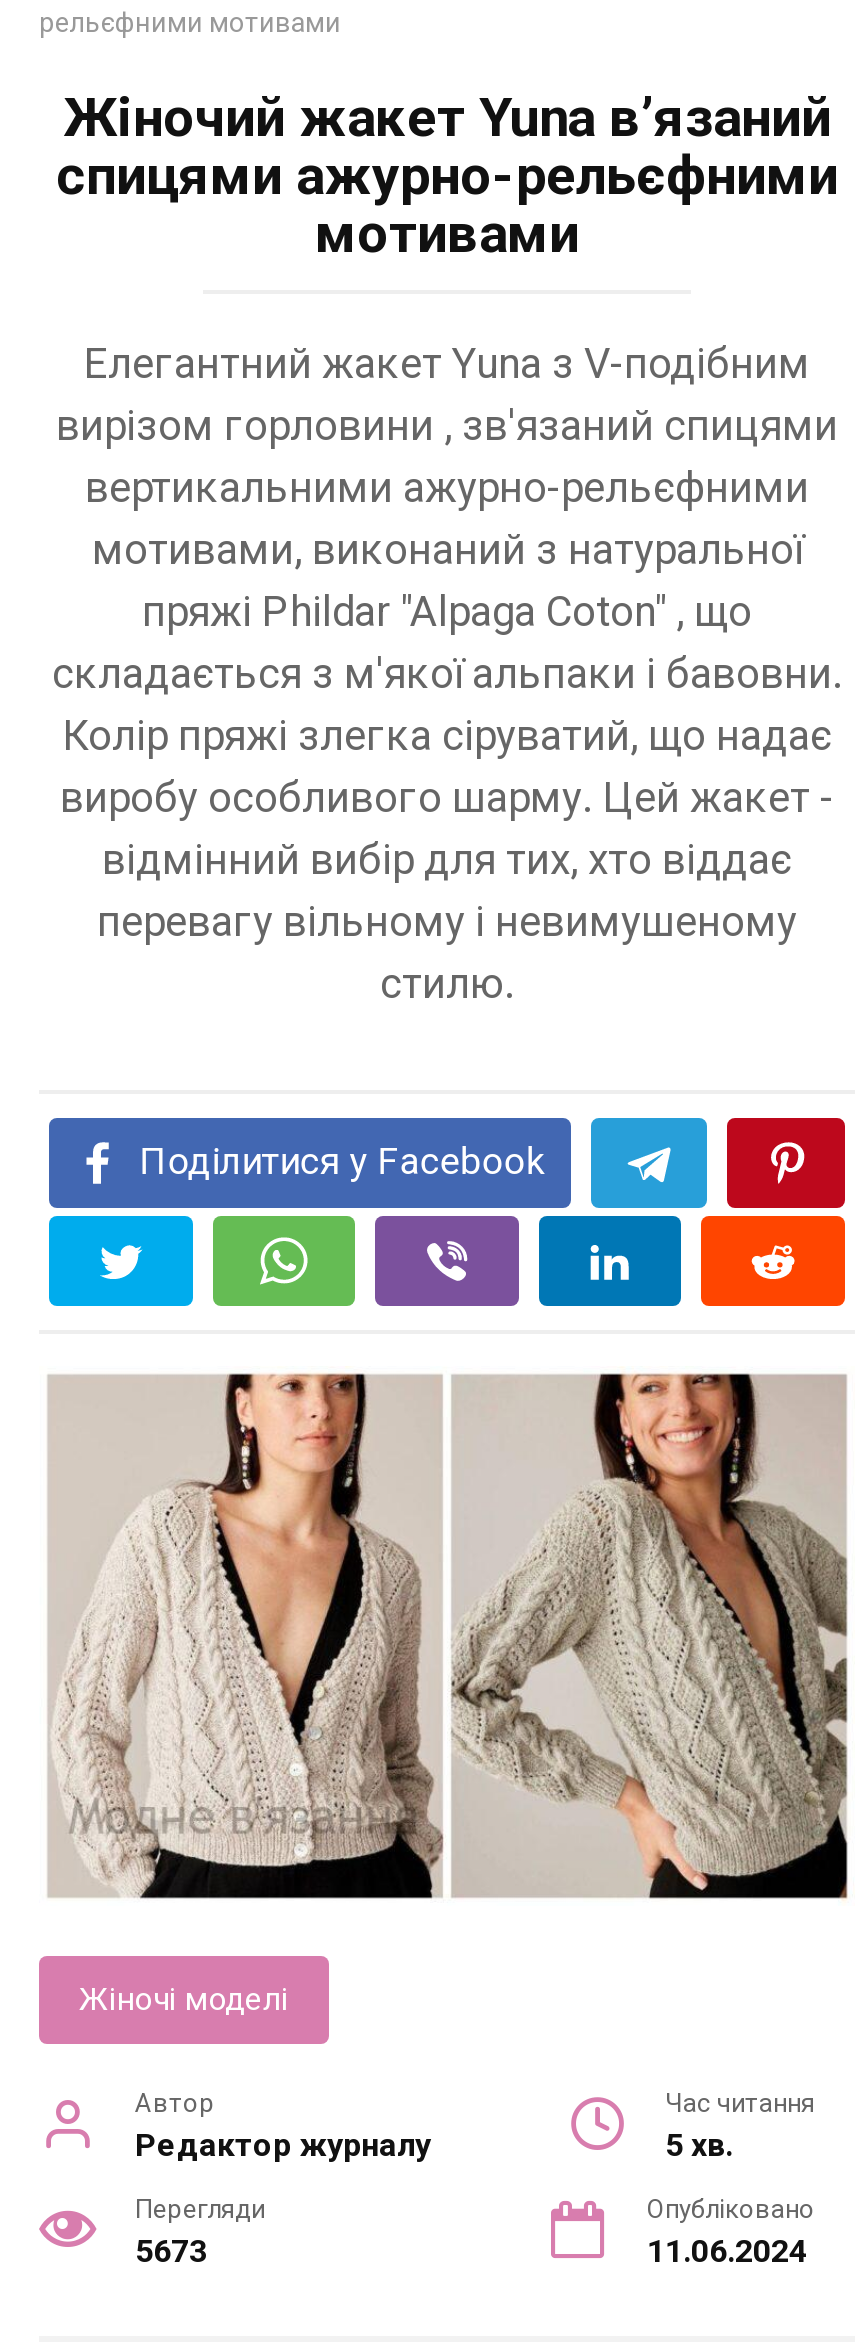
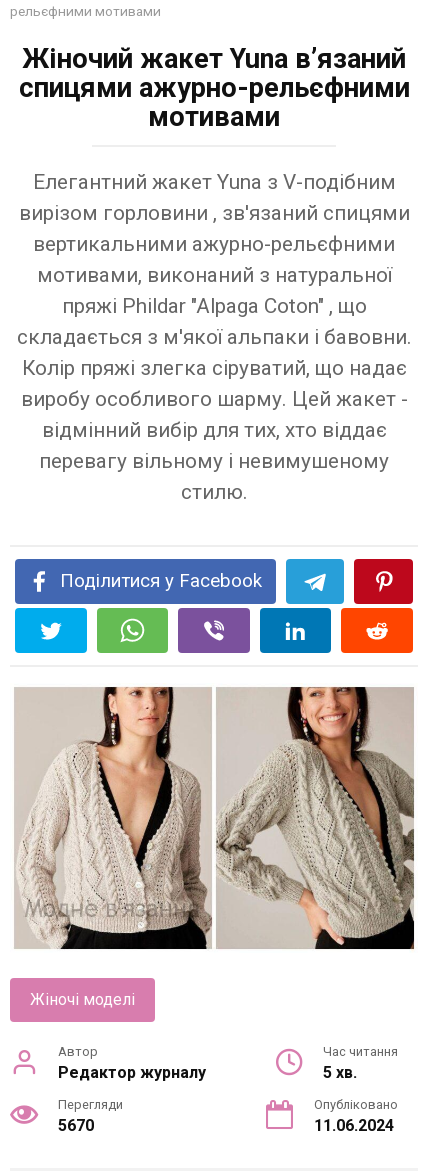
- 5673
+ 5670
